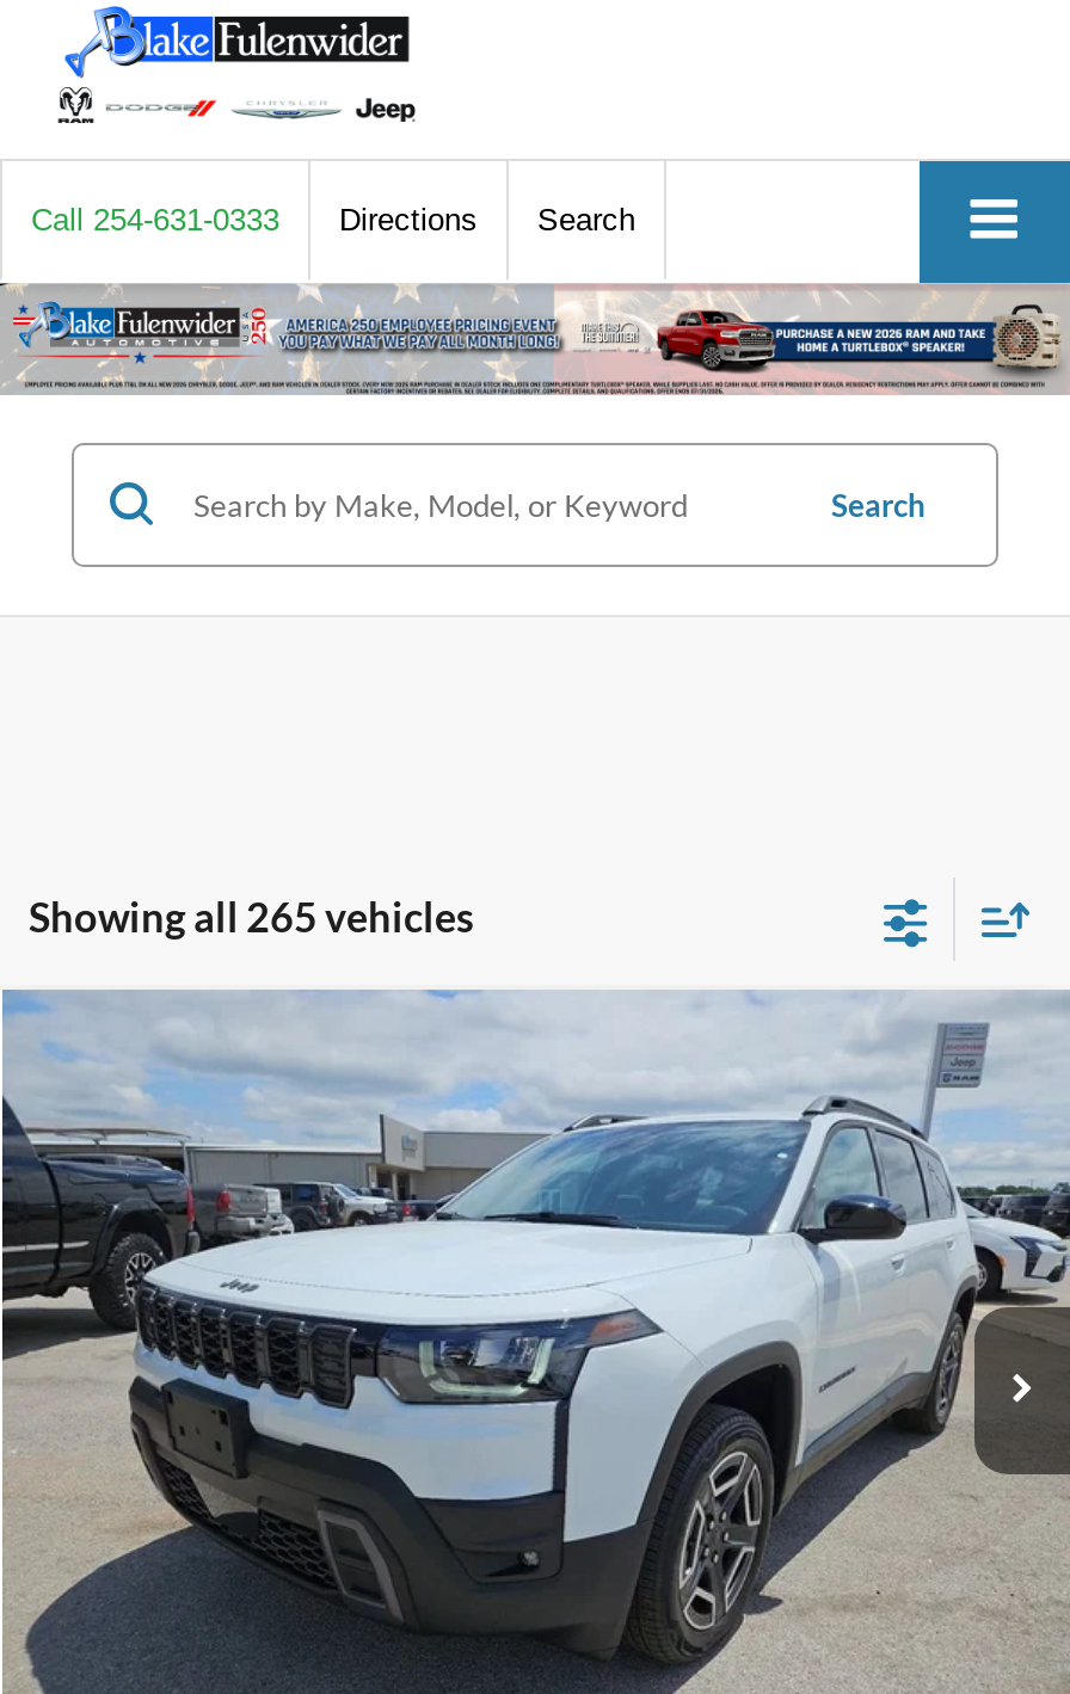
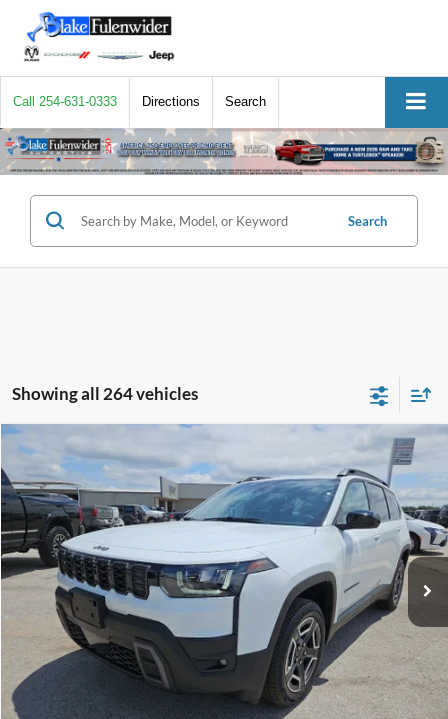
- Showing all 265 vehicles
+ Showing all 264 vehicles
